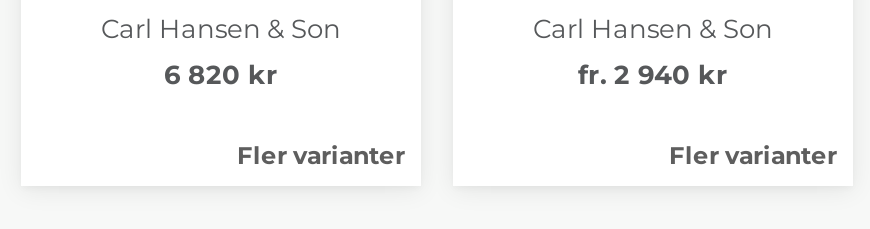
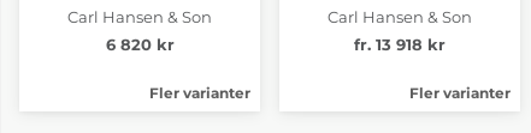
- fr. 2 940 kr
+ fr. 13 918 kr
